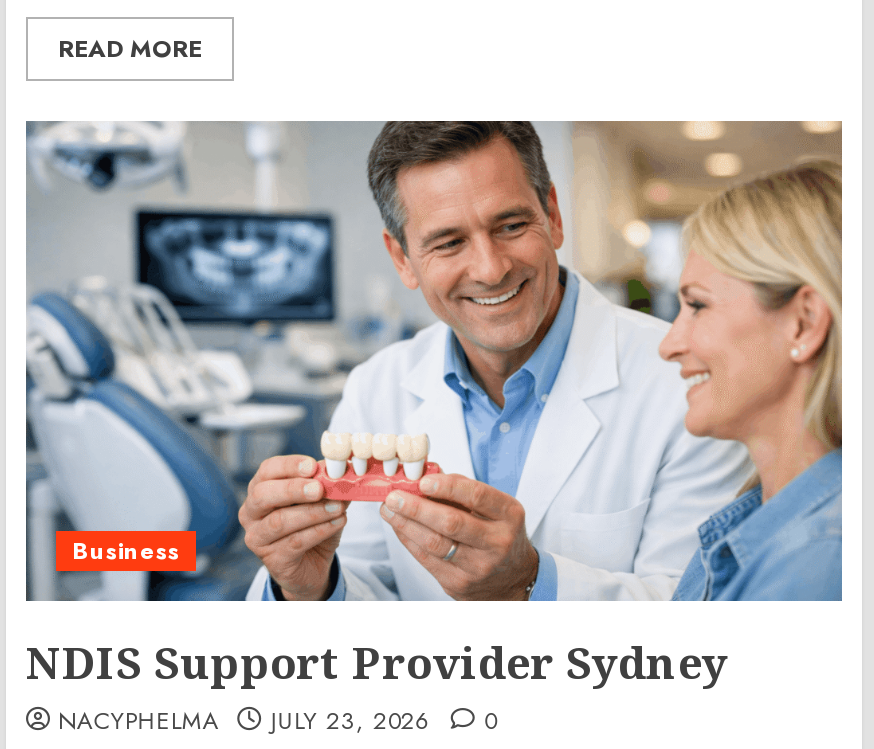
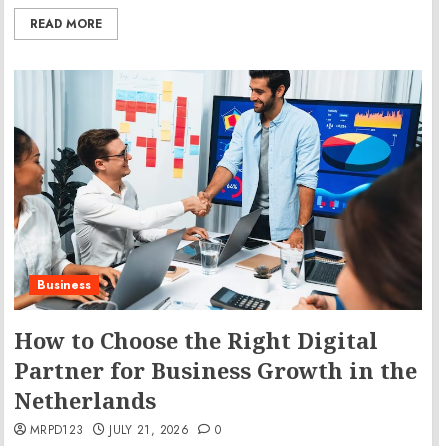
- [image]
- NDIS Support Provider Sydney
- NACYPHELMA
- JULY 23, 2026
+ [image]
+ How to Choose the Right Digital
+ Partner for Business Growth in the
+ Netherlands
+ MRPD123
+ JULY 21, 2026
